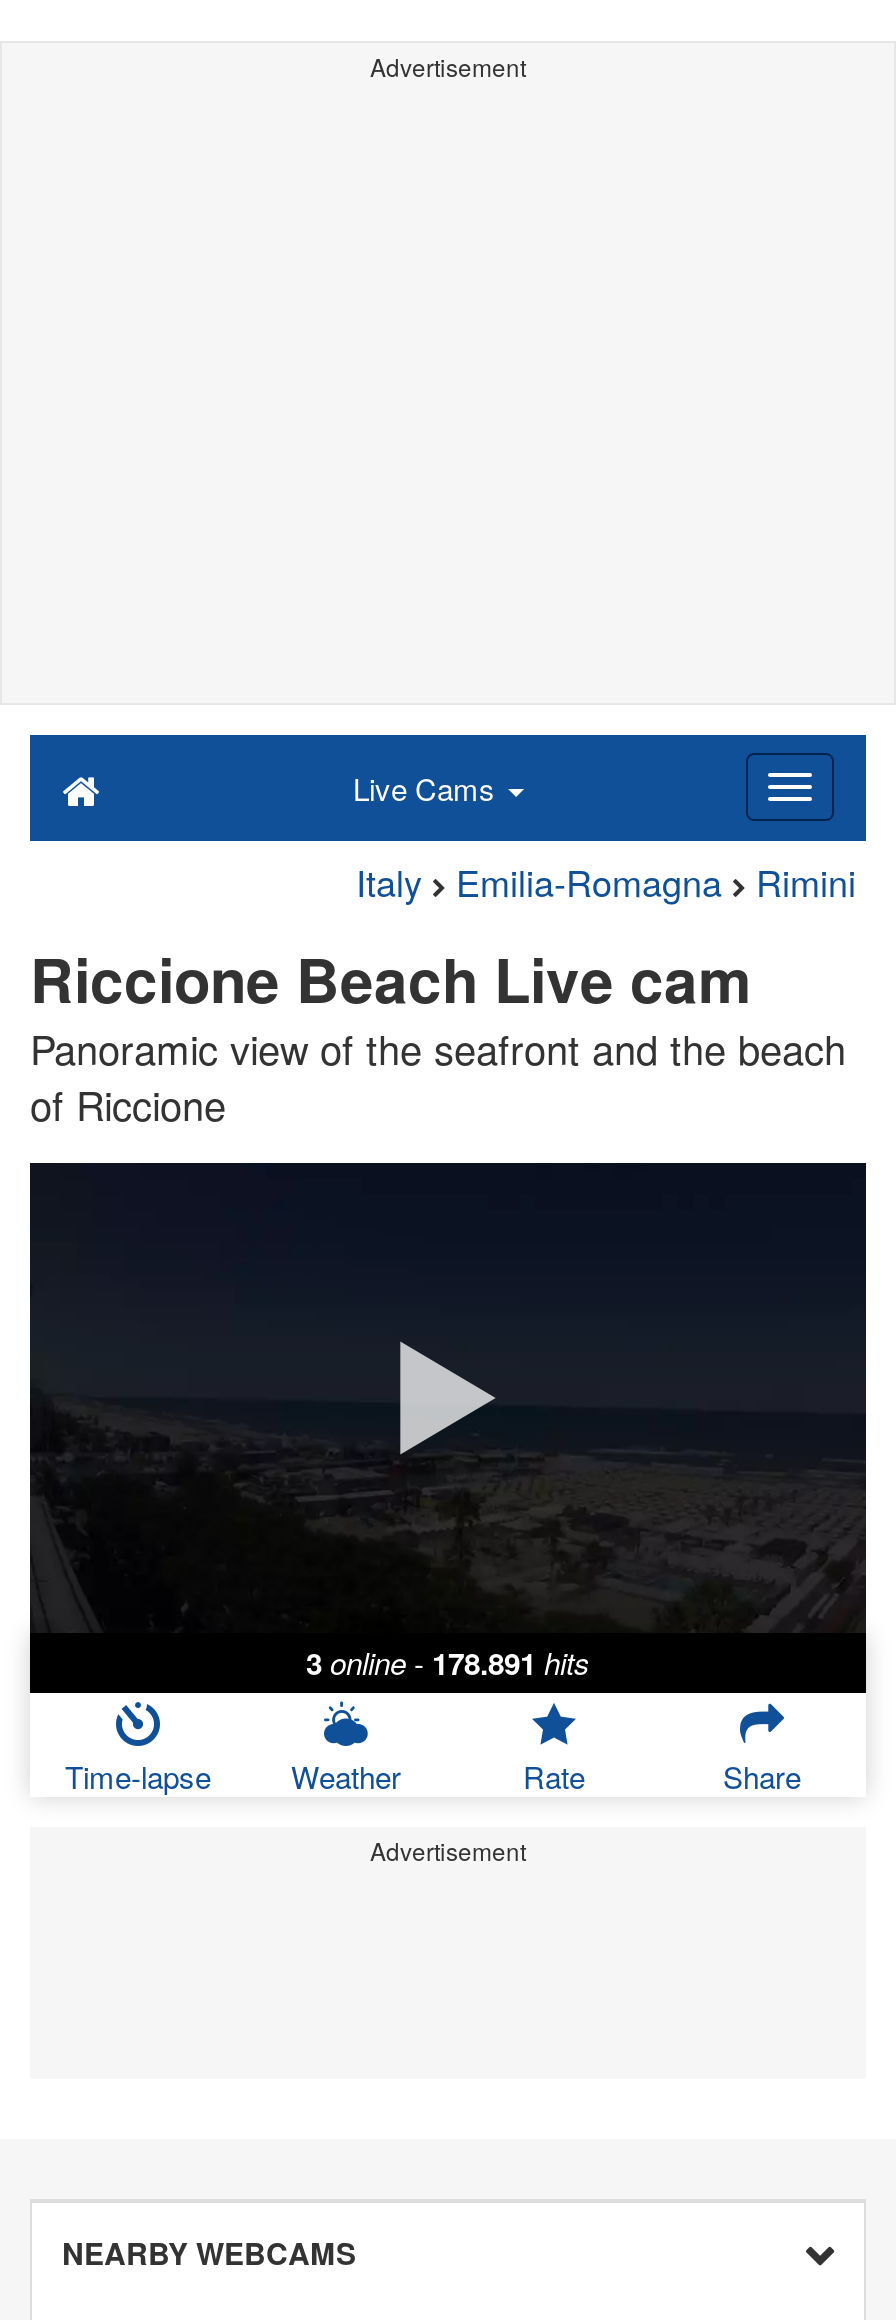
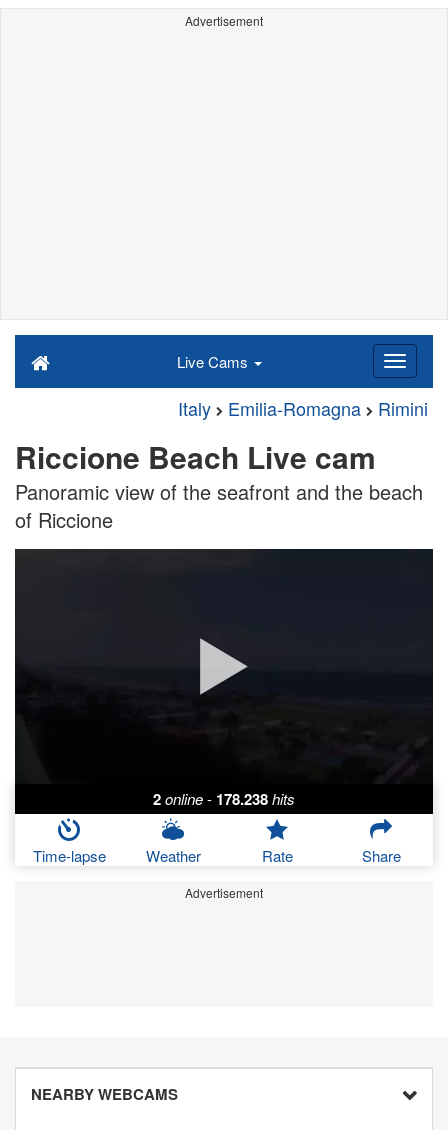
- 3 online - 178.891 hits
+ 2 online - 178.238 hits
